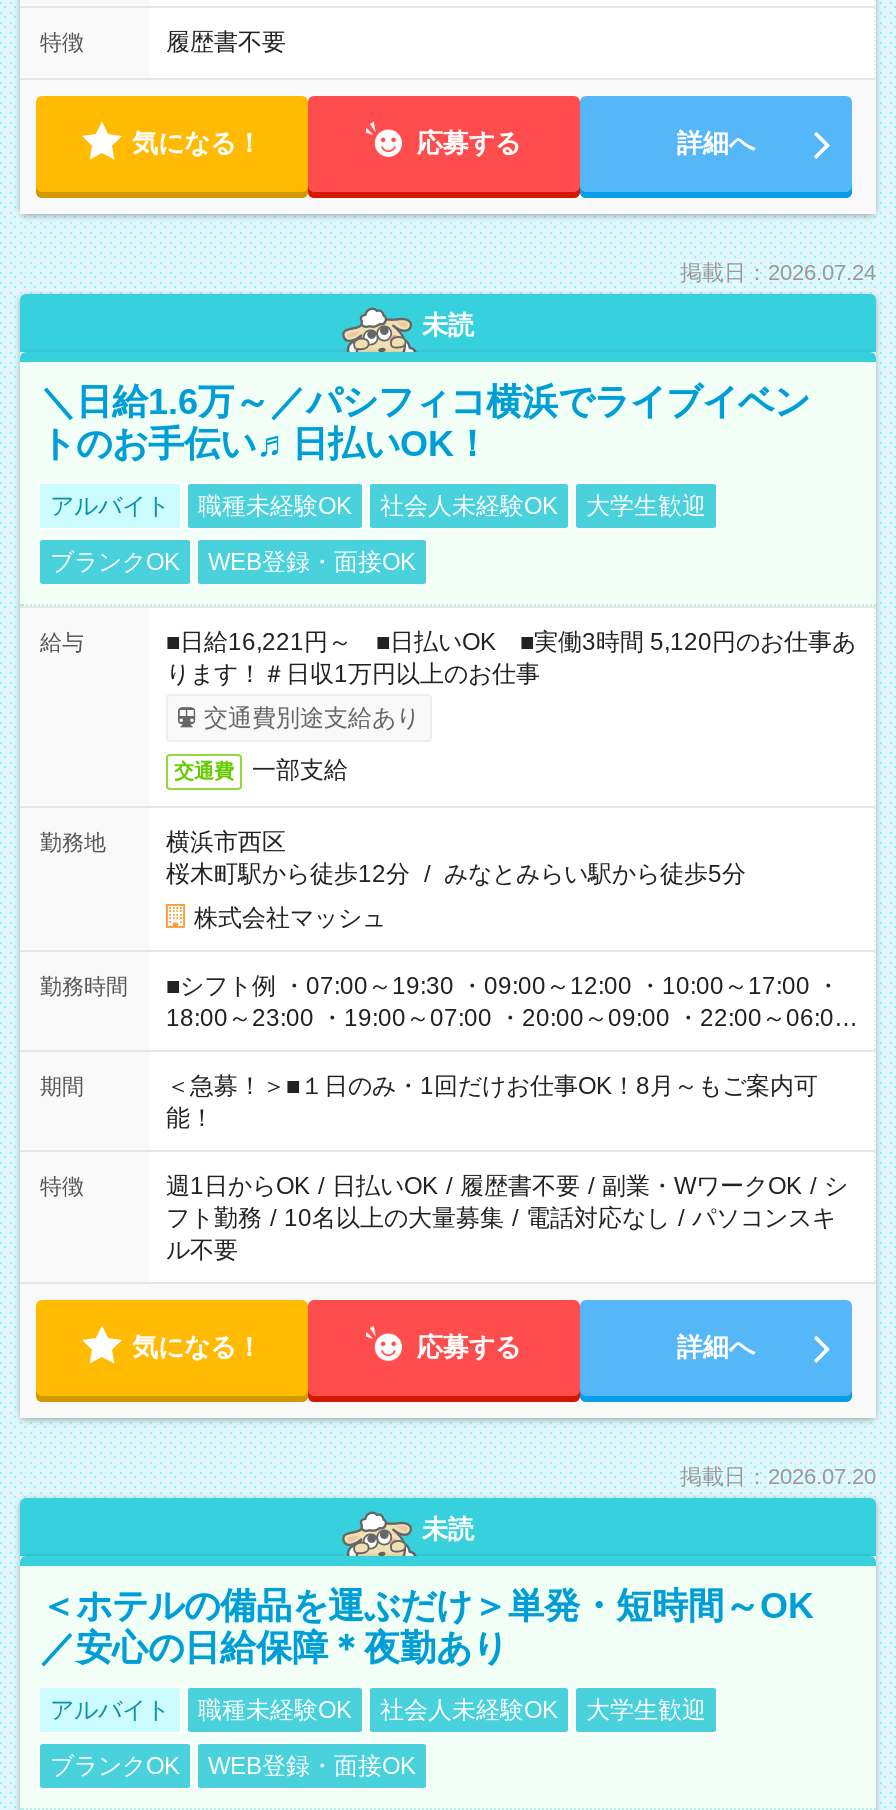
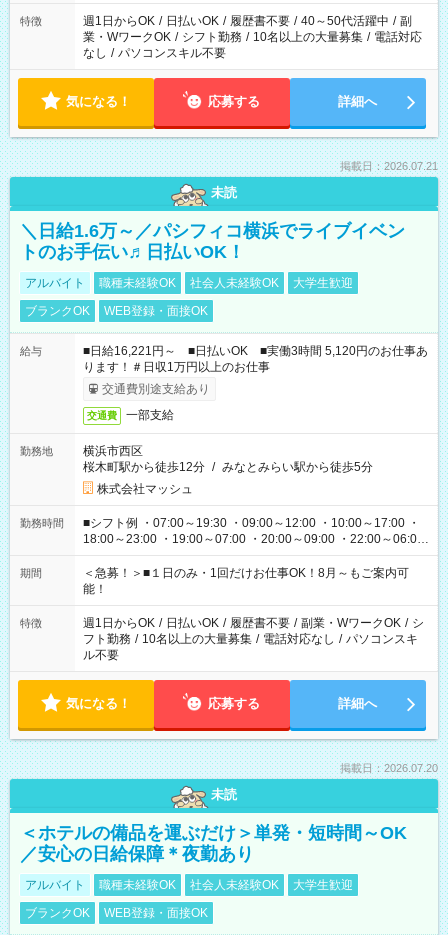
- 履歴書不要
+ 週1日からOK / 日払いOK / 履歴書不要 / 40～50代活躍中 / 副
+ 業・WワークOK / シフト勤務 / 10名以上の大量募集 / 電話対応
+ なし / パソコンスキル不要

- 掲載日：2026.07.24
+ 掲載日：2026.07.21
